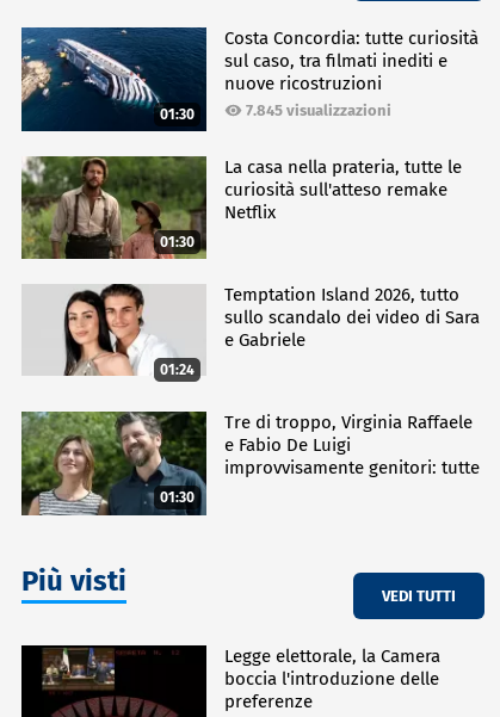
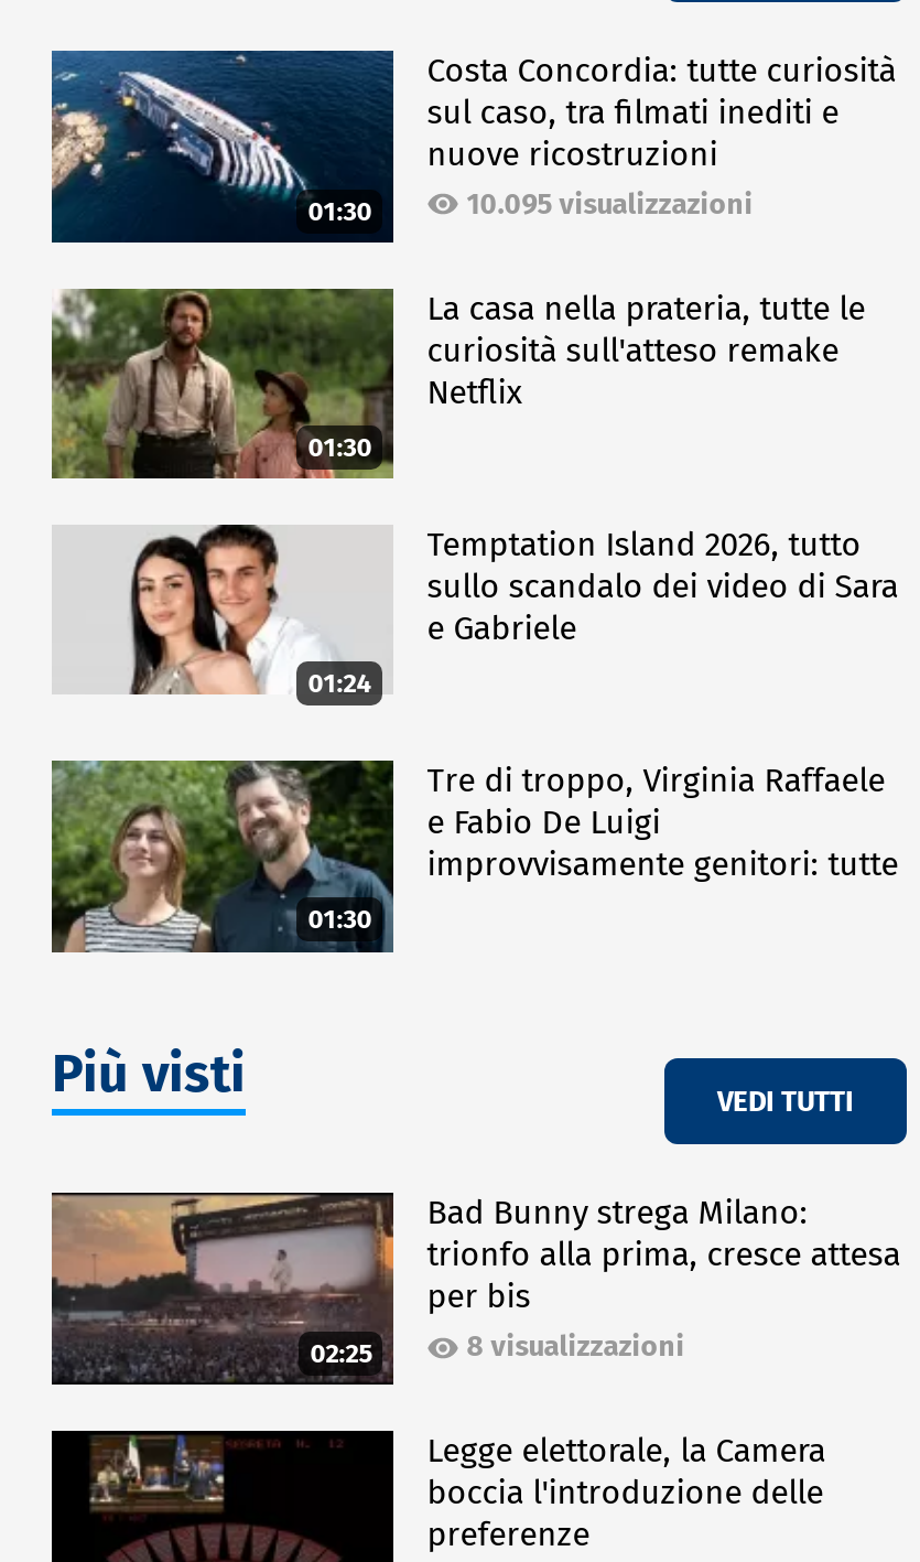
- 7.845 visualizzazioni
+ 10.095 visualizzazioni

+ [image]
+ 02:25

+ Bad Bunny strega Milano:
+ trionfo alla prima, cresce attesa
+ per bis
+ 8 visualizzazioni
